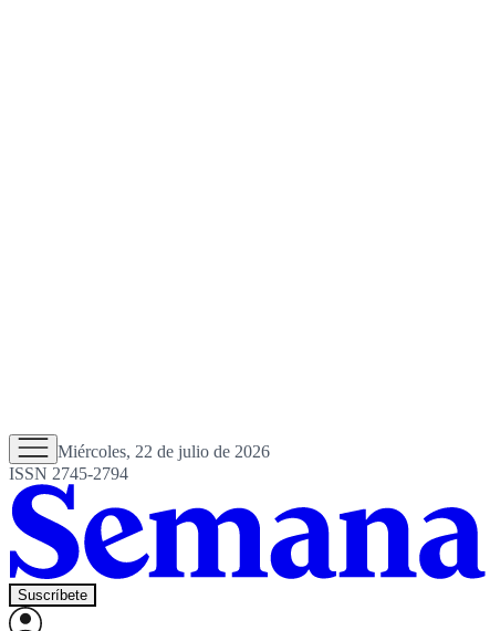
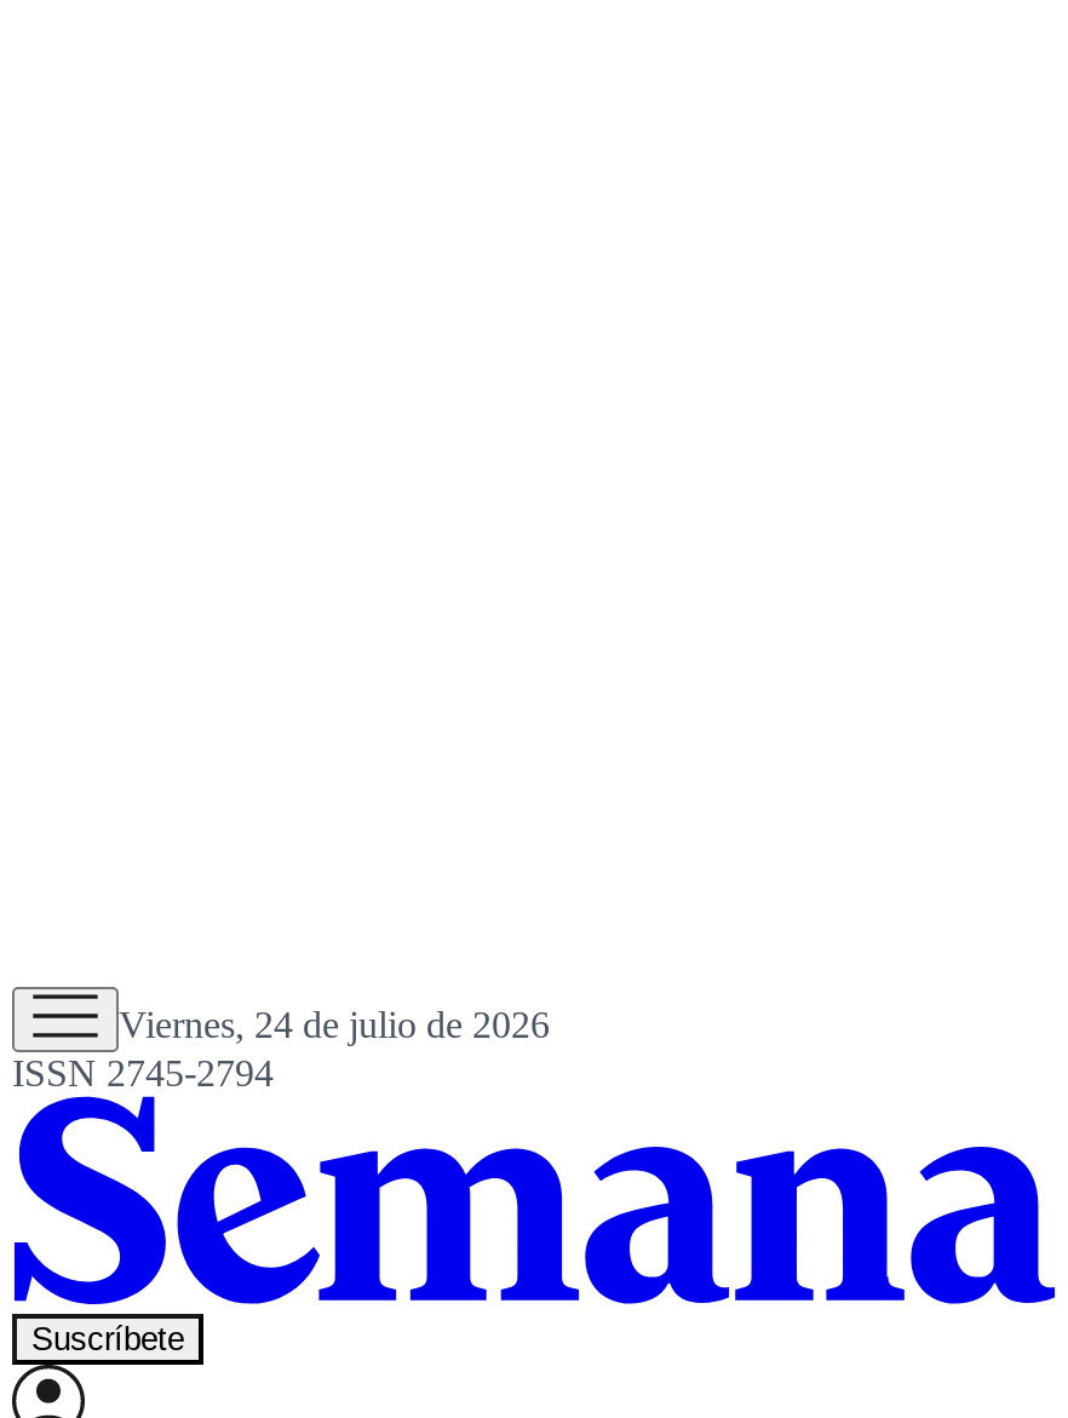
- Miércoles, 22 de julio de 2026
+ Viernes, 24 de julio de 2026
